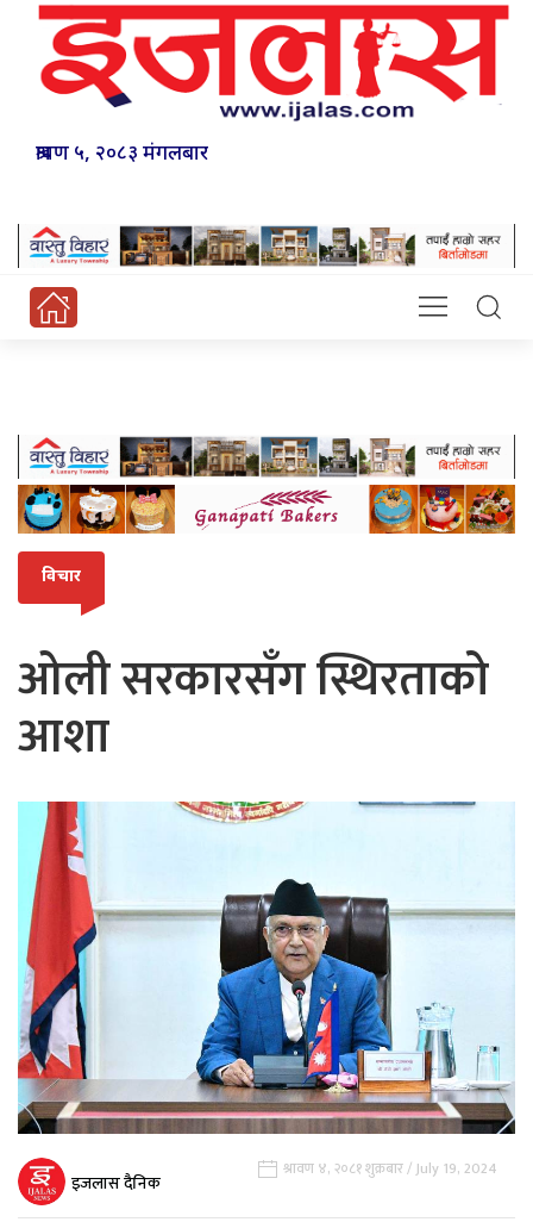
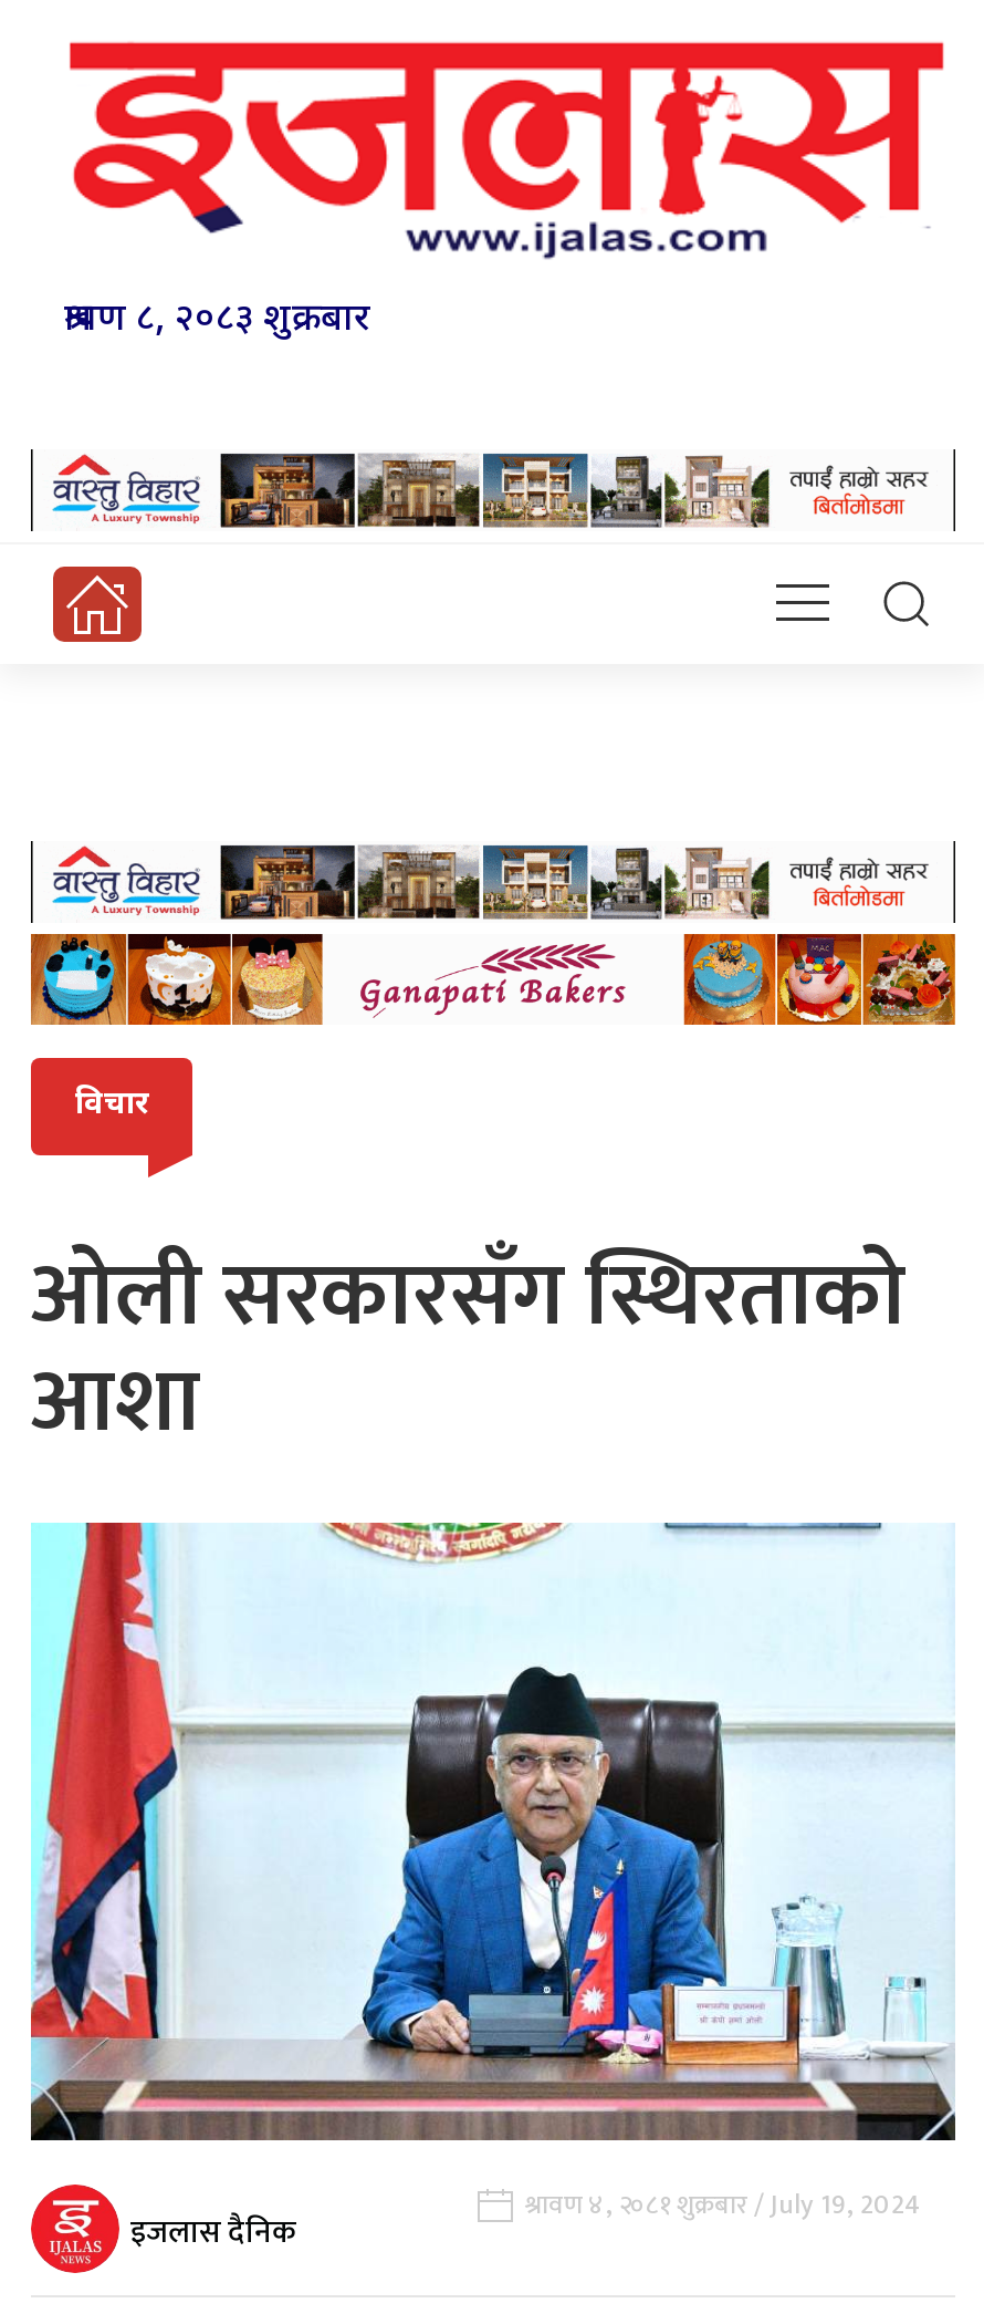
- श्रावण ५, २०८३ मंगलबार
+ श्रावण ८, २०८३ शुक्रबार
